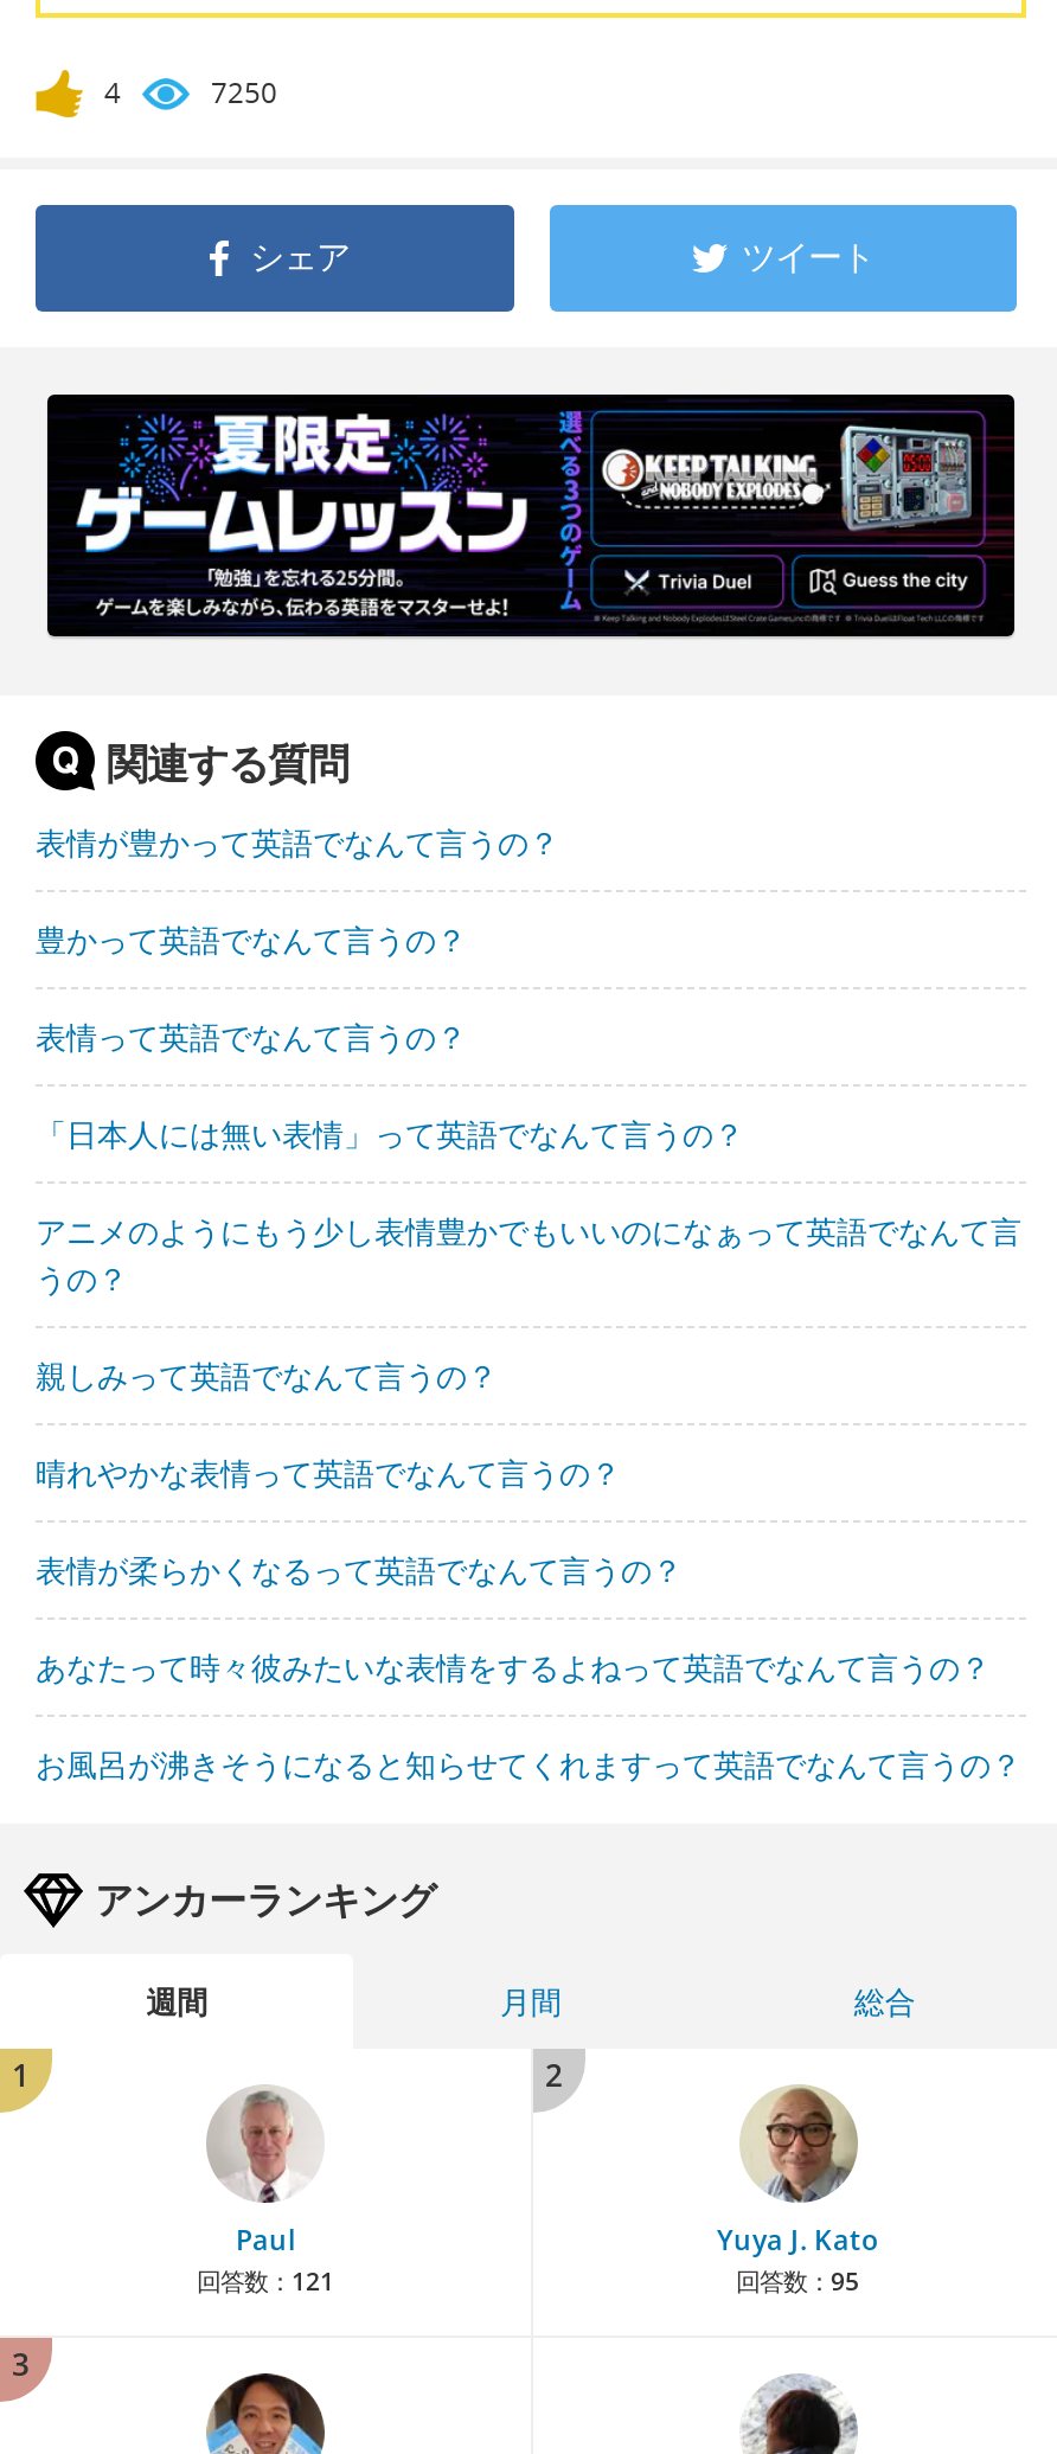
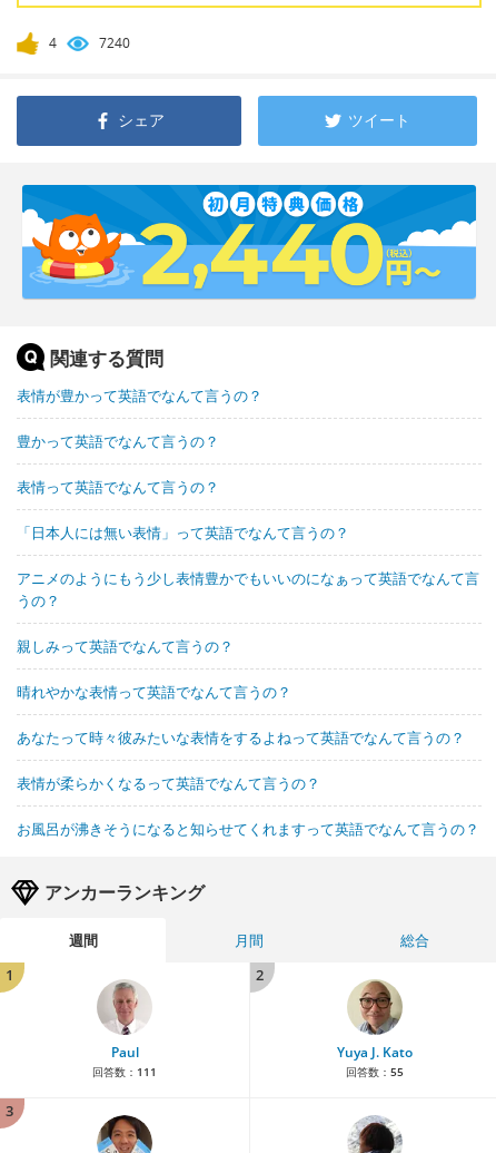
- 7250
+ 7240

- [image]
+ [image]

moved down: 表情が柔らかくなるって英語でなんて言うの？

moved up: あなたって時々彼みたいな表情をするよねって英語でなんて言うの？

- 回答数：121
+ 回答数：111

- 回答数：95
+ 回答数：55
